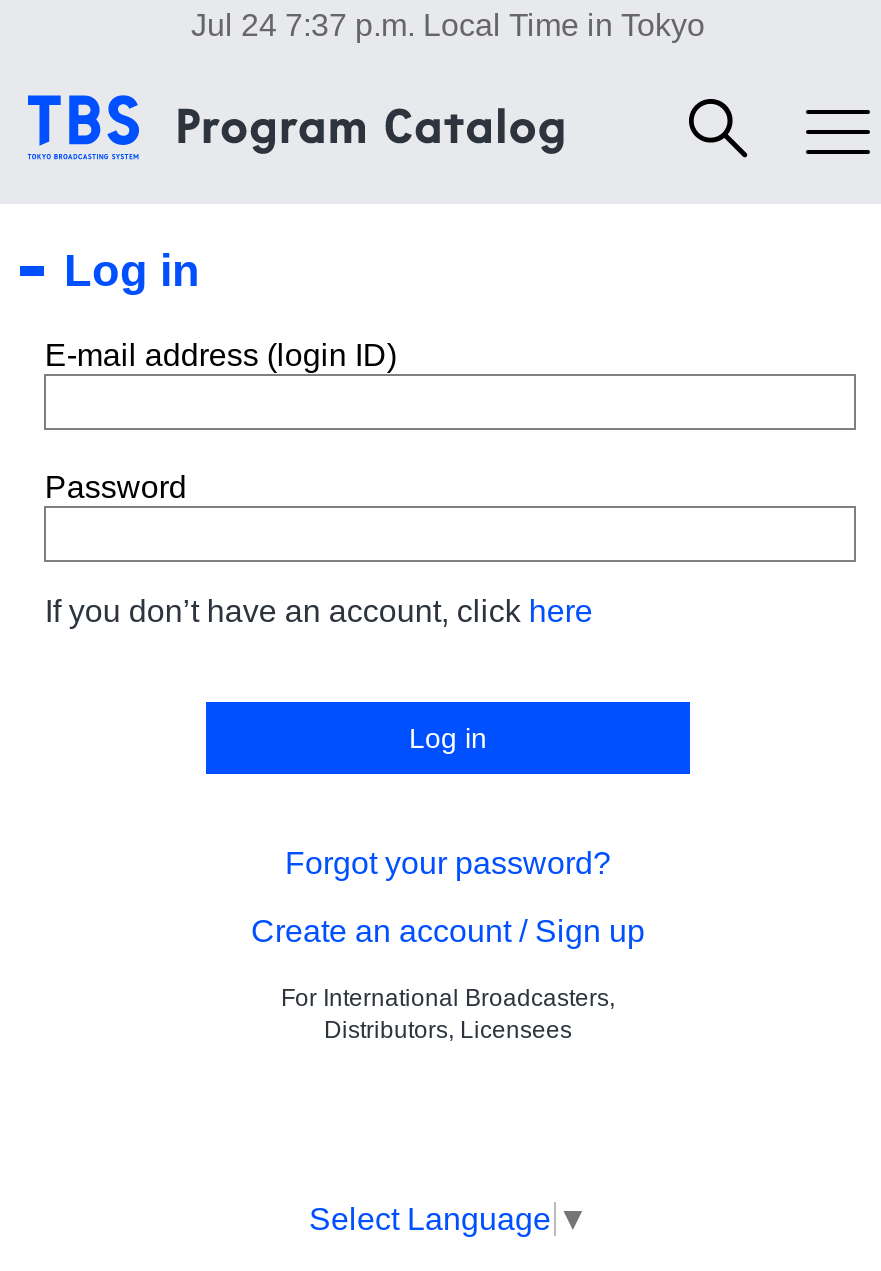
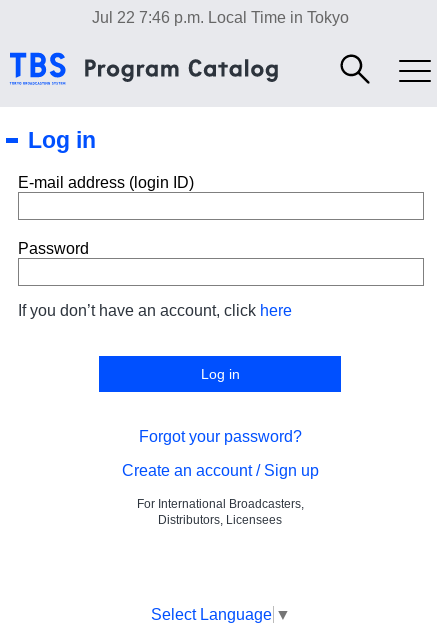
- Jul 24 7:37 p.m. Local Time in Tokyo
+ Jul 22 7:46 p.m. Local Time in Tokyo
